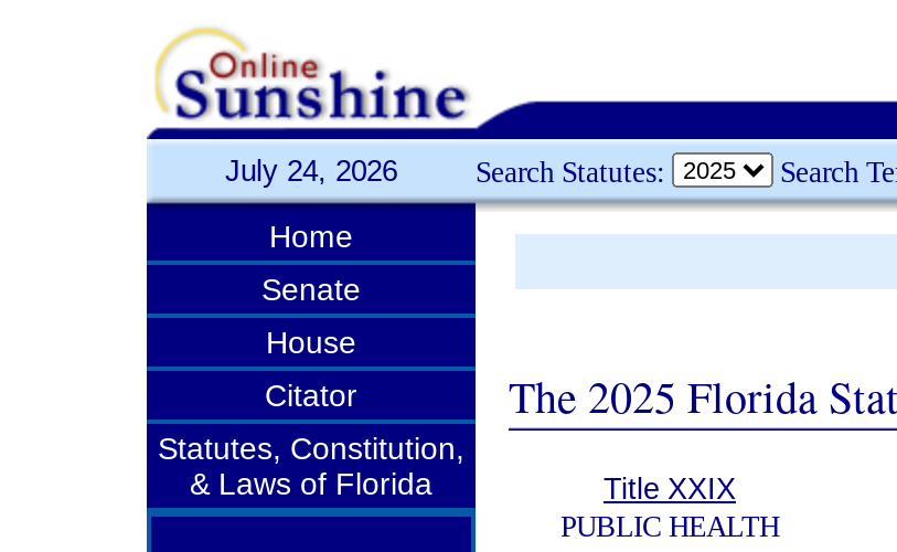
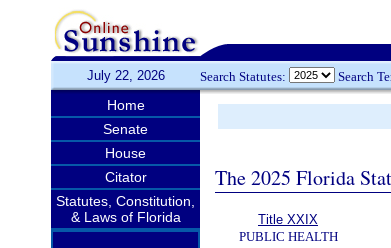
- July 24, 2026
+ July 22, 2026
